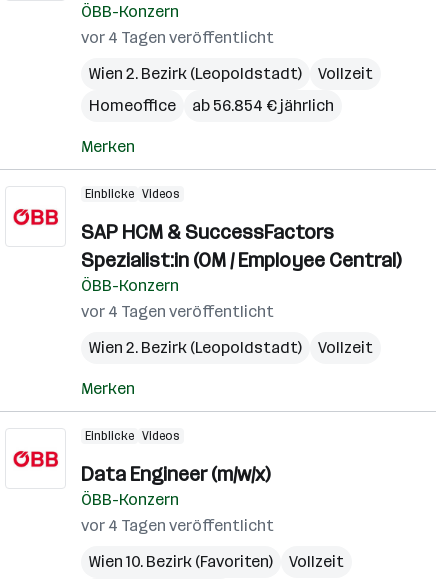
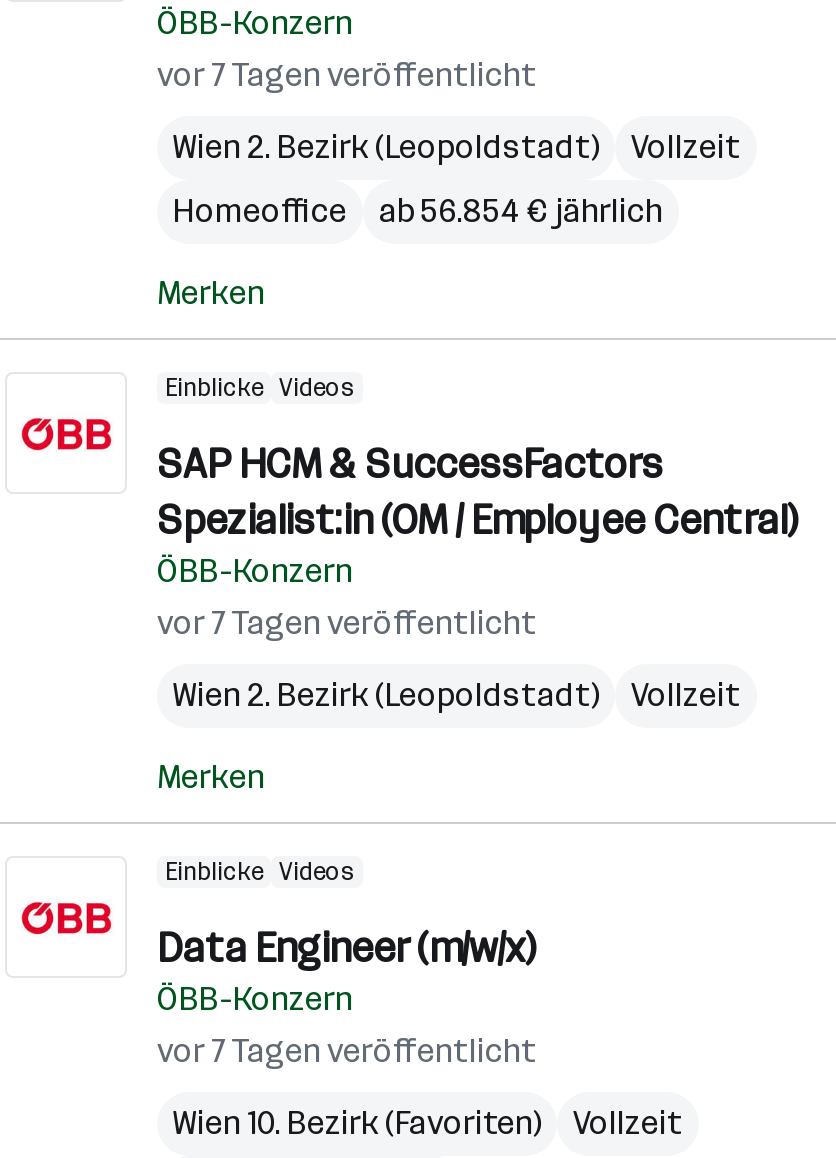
- vor 4 Tagen veröffentlicht
+ vor 7 Tagen veröffentlicht

- vor 4 Tagen veröffentlicht
+ vor 7 Tagen veröffentlicht

- vor 4 Tagen veröffentlicht
+ vor 7 Tagen veröffentlicht
